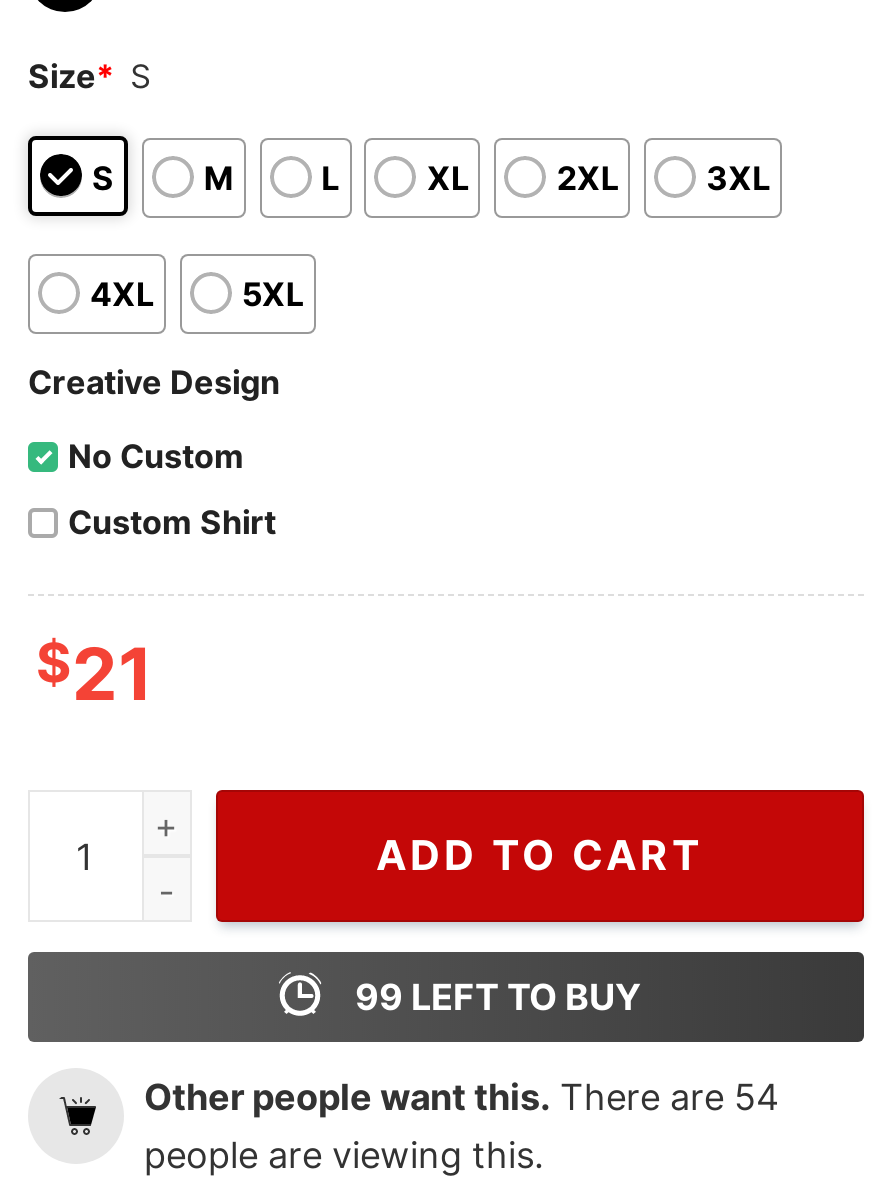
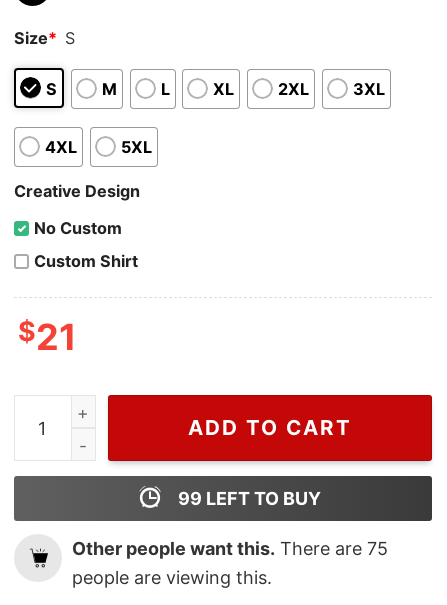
- Other people want this. There are 54
+ Other people want this. There are 75
